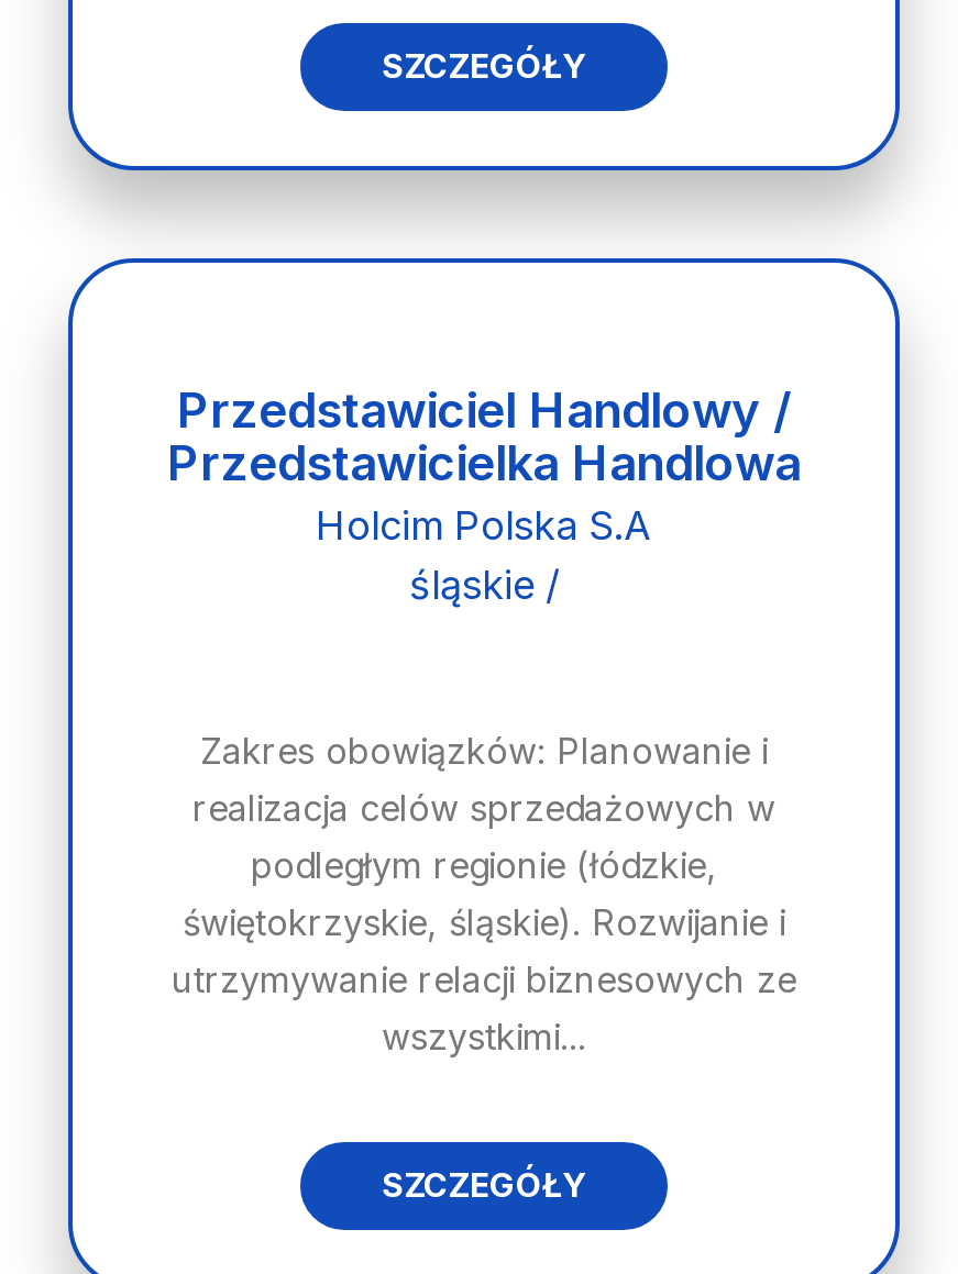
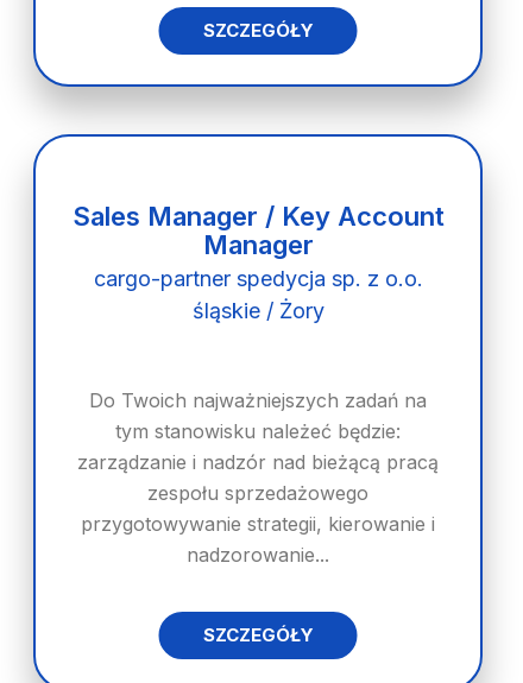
- Przedstawiciel Handlowy /
- Przedstawicielka Handlowa
- Holcim Polska S.A
- śląskie /
+ Sales Manager / Key Account
+ Manager
+ cargo-partner spedycja sp. z o.o.
+ śląskie / Żory

- Zakres obowiązków: Planowanie i
- realizacja celów sprzedażowych w
- podległym regionie (łódzkie,
- świętokrzyskie, śląskie). Rozwijanie i
- utrzymywanie relacji biznesowych ze
- wszystkimi...
+ Do Twoich najważniejszych zadań na
+ tym stanowisku należeć będzie:
+ zarządzanie i nadzór nad bieżącą pracą
+ zespołu sprzedażowego
+ przygotowywanie strategii, kierowanie i
+ nadzorowanie...
